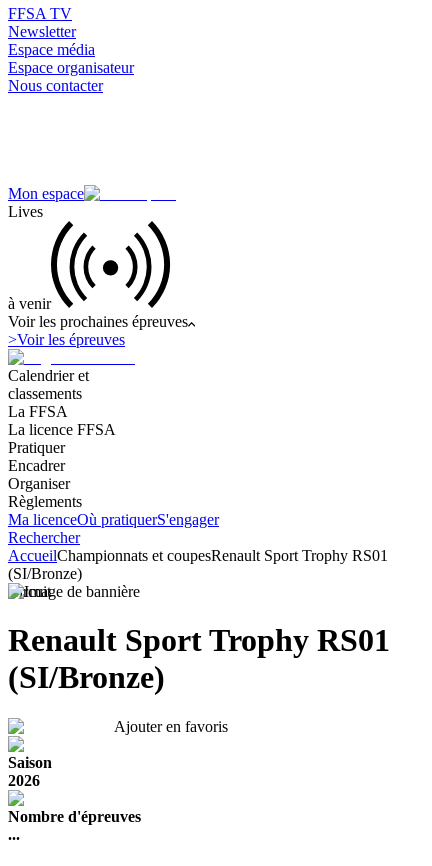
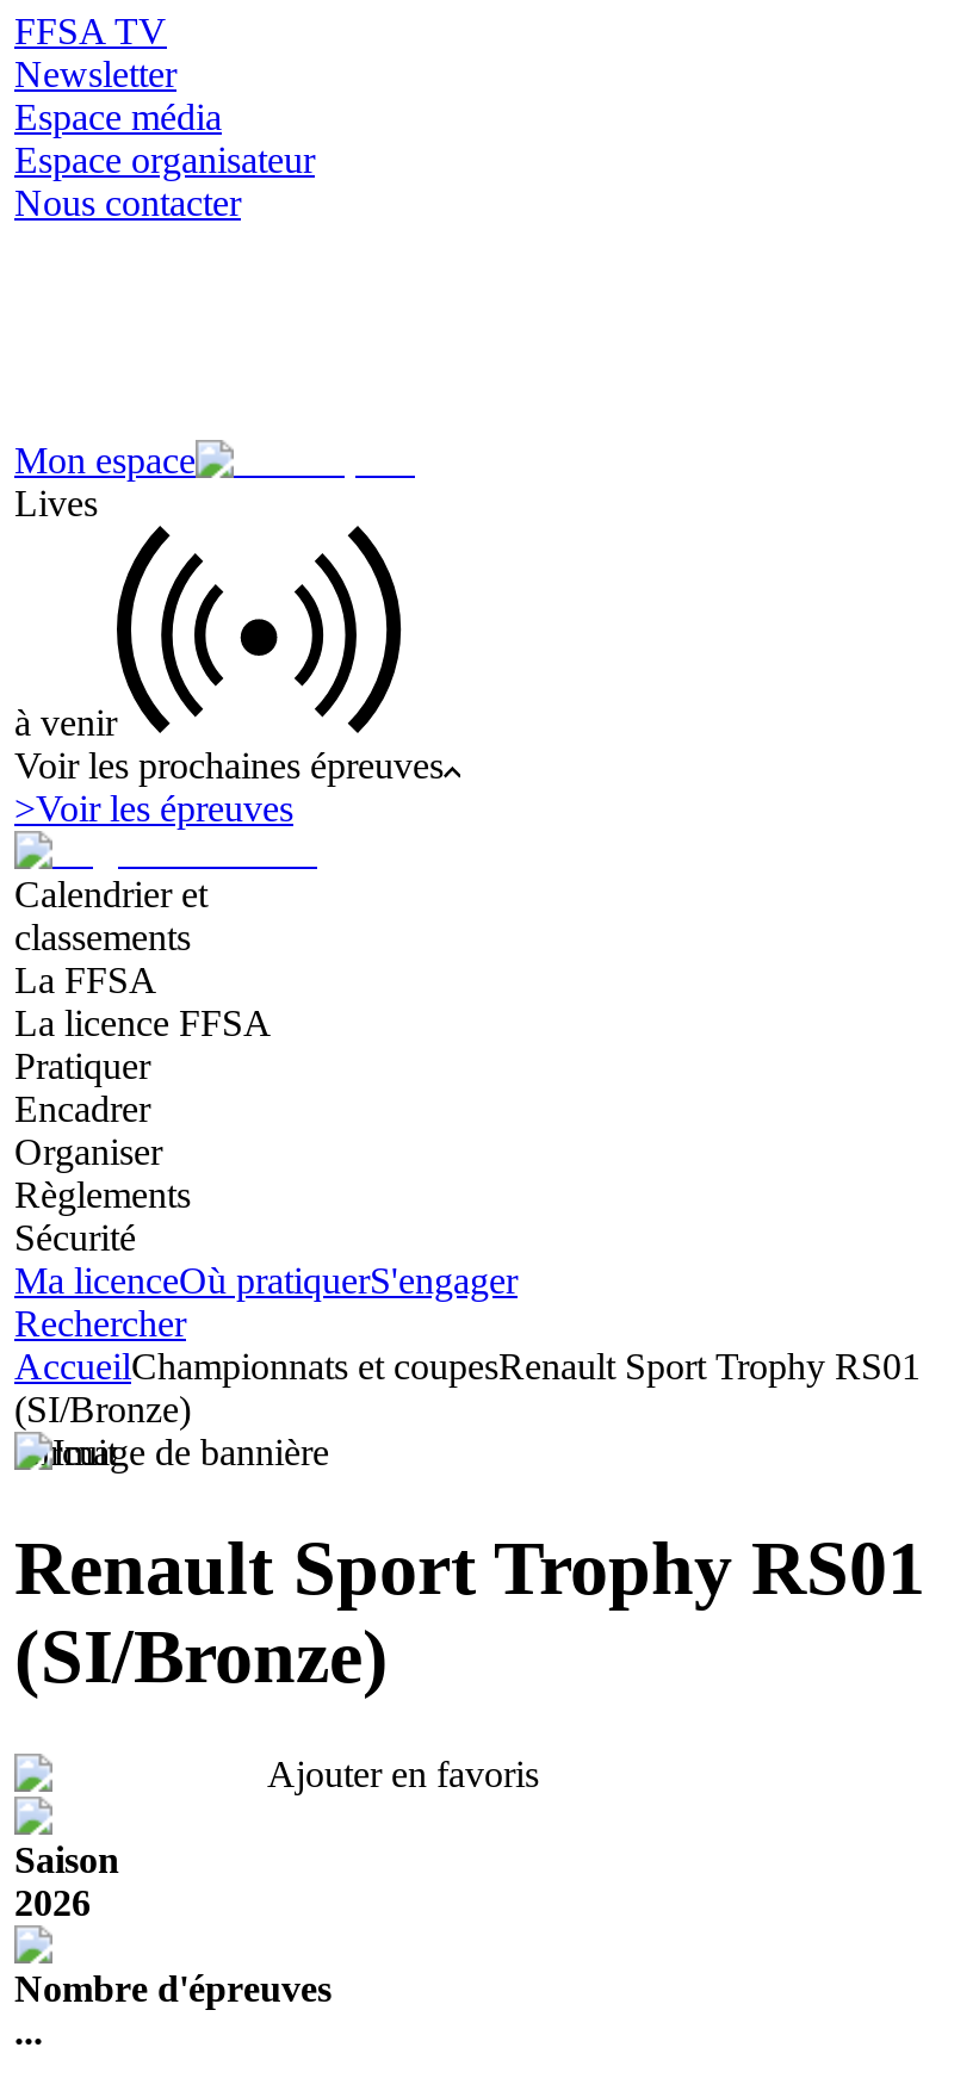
+ Sécurité
